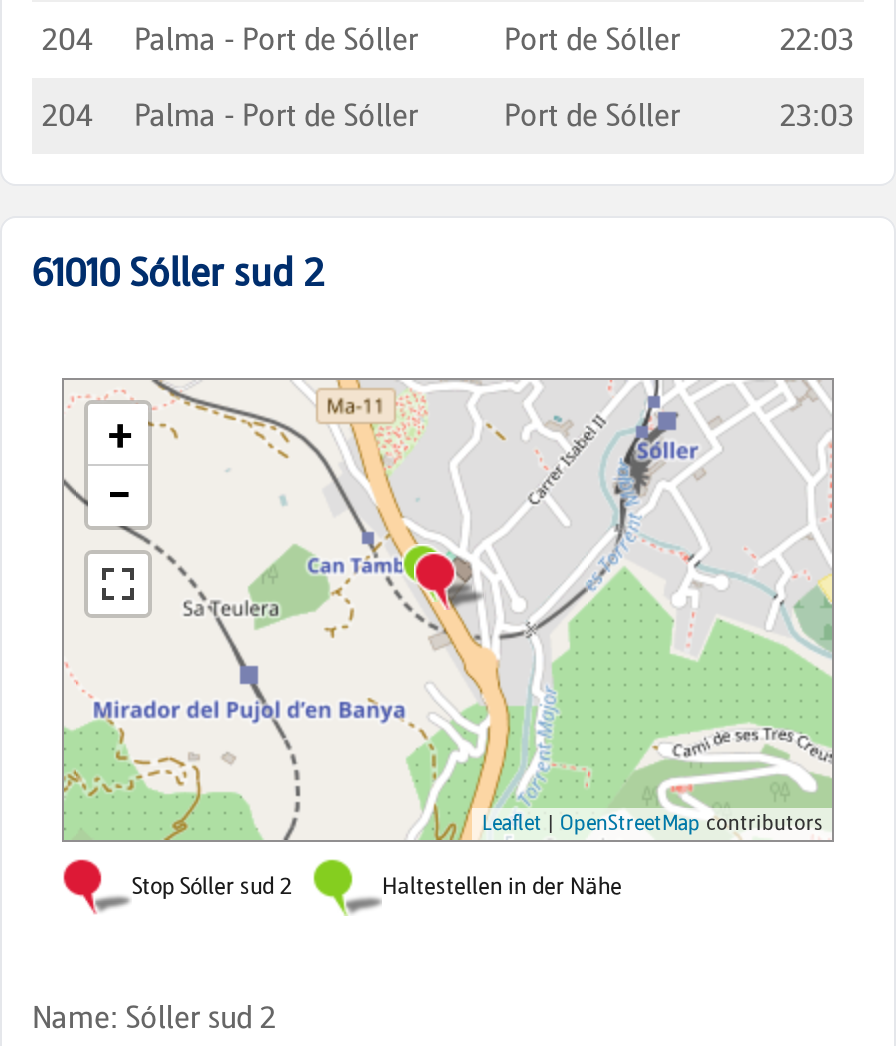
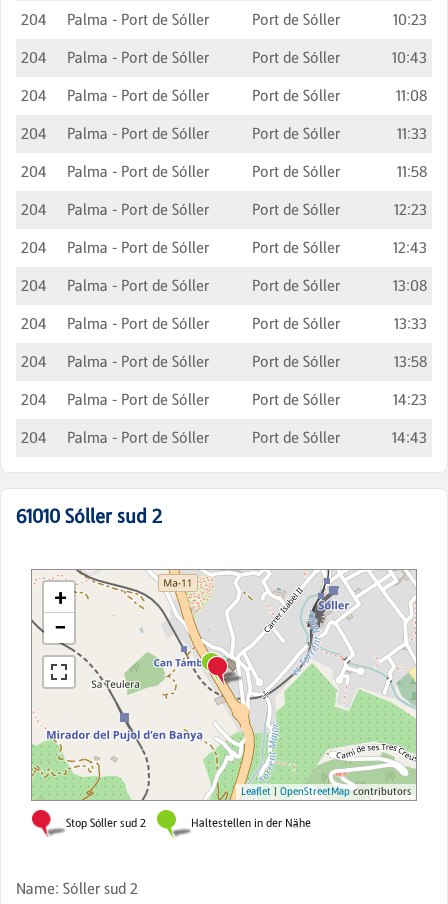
- 22:03
+ 10:23

- 23:03
+ 10:43
+ 204
+ Palma - Port de Sóller
+ Port de Sóller
+ 11:08
+ 204
+ Palma - Port de Sóller
+ Port de Sóller
+ 11:33
+ 204
+ Palma - Port de Sóller
+ Port de Sóller
+ 11:58
+ 204
+ Palma - Port de Sóller
+ Port de Sóller
+ 12:23
+ 204
+ Palma - Port de Sóller
+ Port de Sóller
+ 12:43
+ 204
+ Palma - Port de Sóller
+ Port de Sóller
+ 13:08
+ 204
+ Palma - Port de Sóller
+ Port de Sóller
+ 13:33
+ 204
+ Palma - Port de Sóller
+ Port de Sóller
+ 13:58
+ 204
+ Palma - Port de Sóller
+ Port de Sóller
+ 14:23
+ 204
+ Palma - Port de Sóller
+ Port de Sóller
+ 14:43
